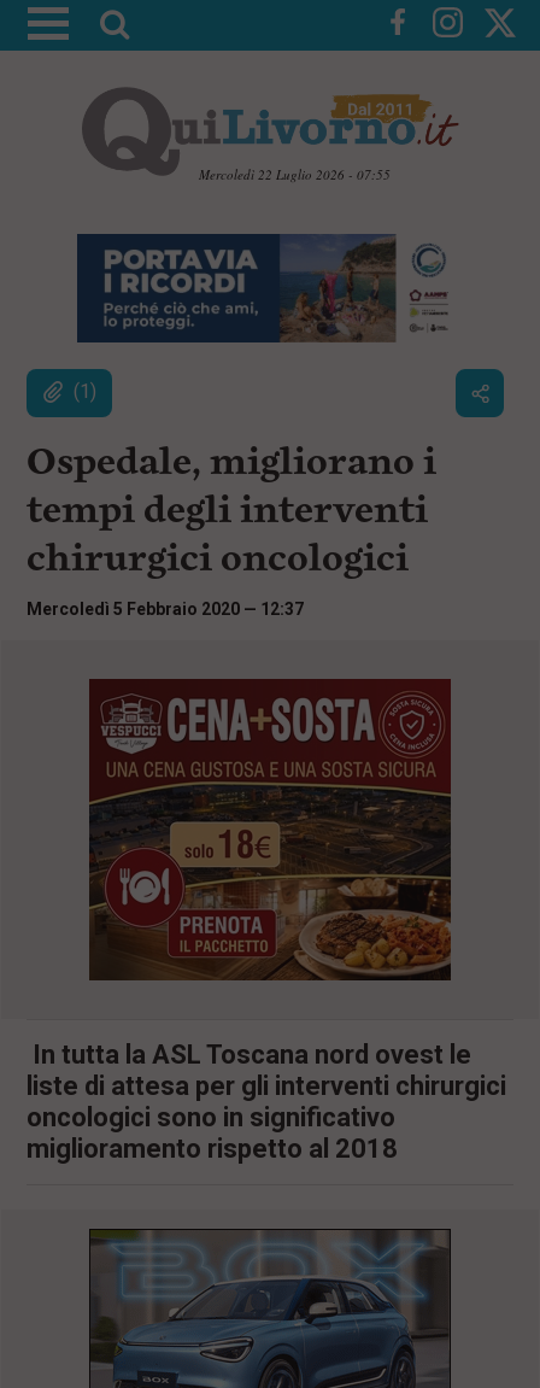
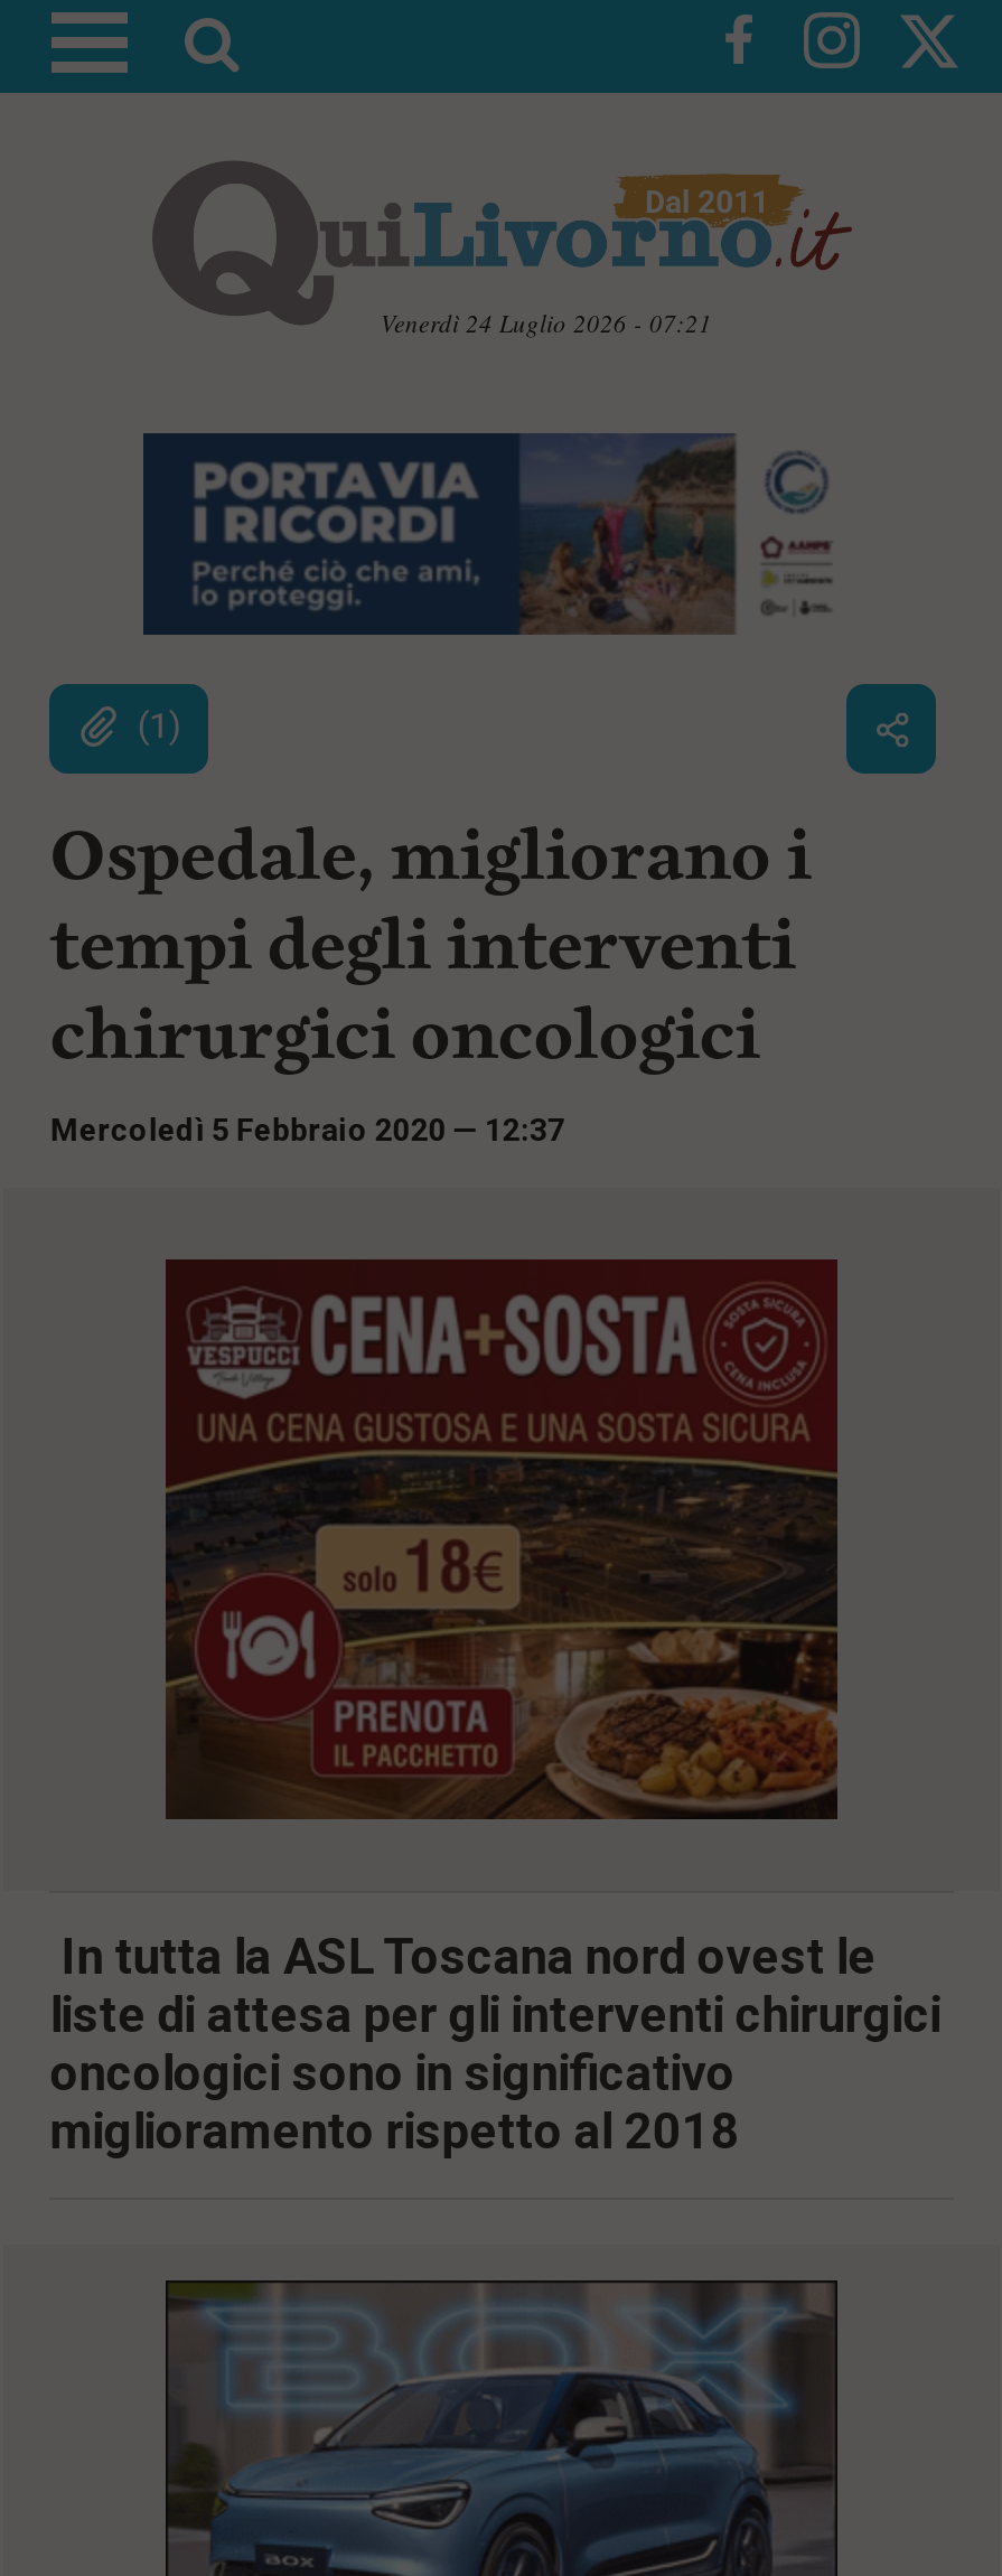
- Mercoledì 22 Luglio 2026 - 07:55
+ Venerdì 24 Luglio 2026 - 07:21
